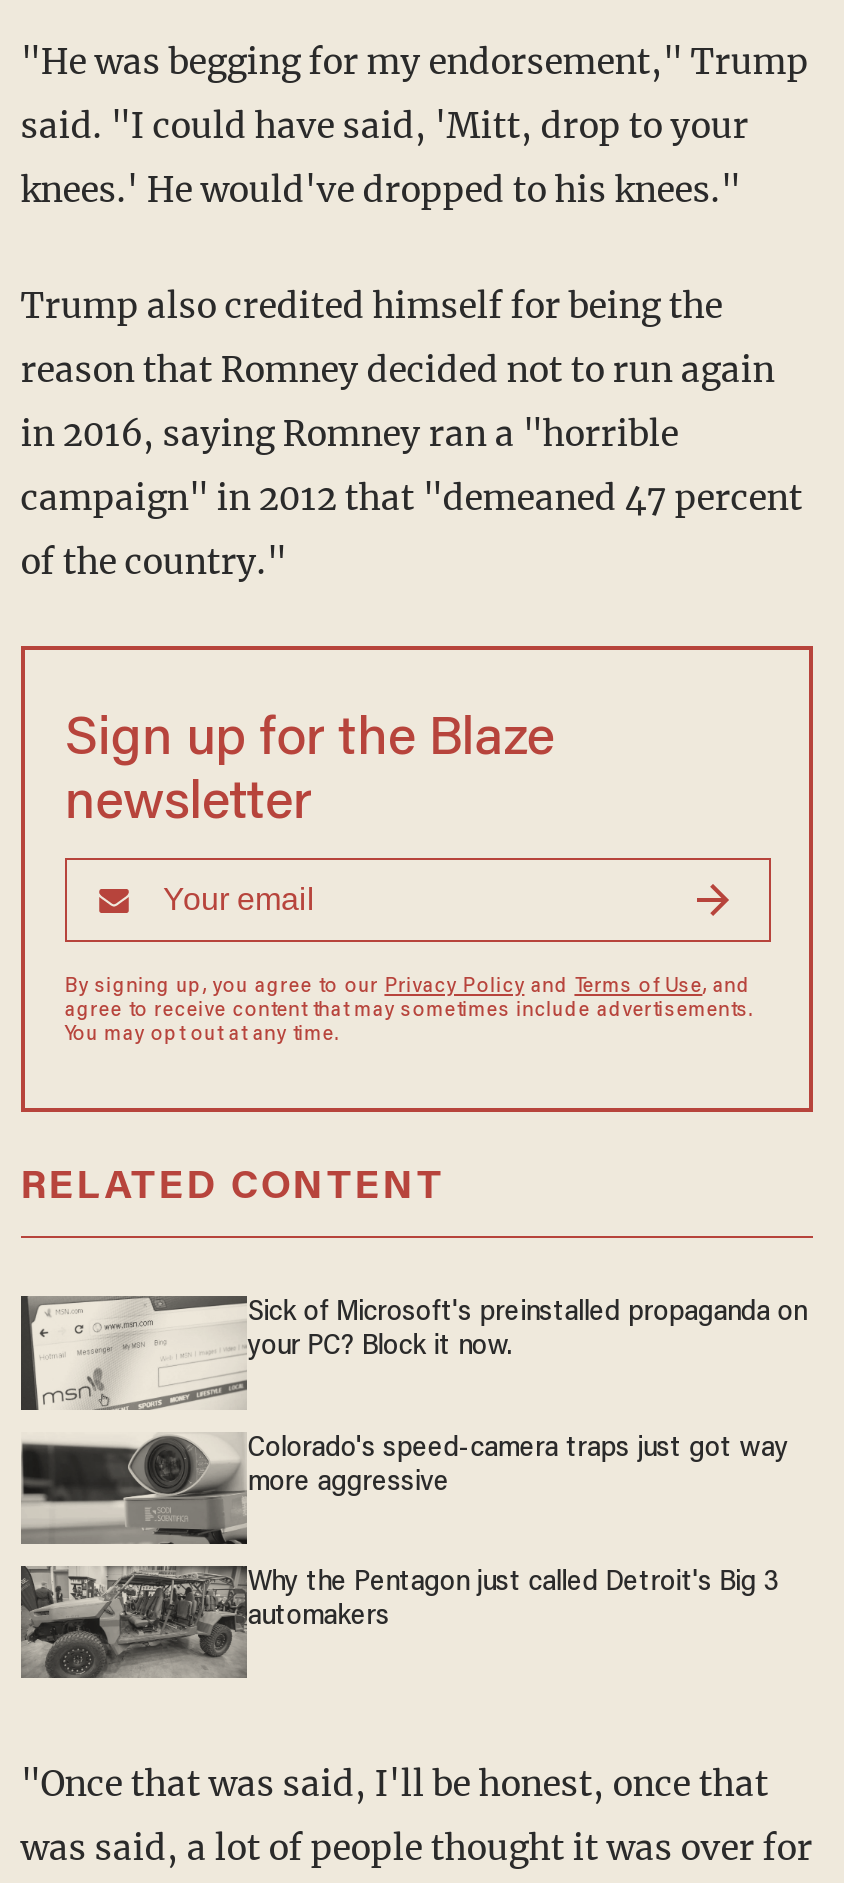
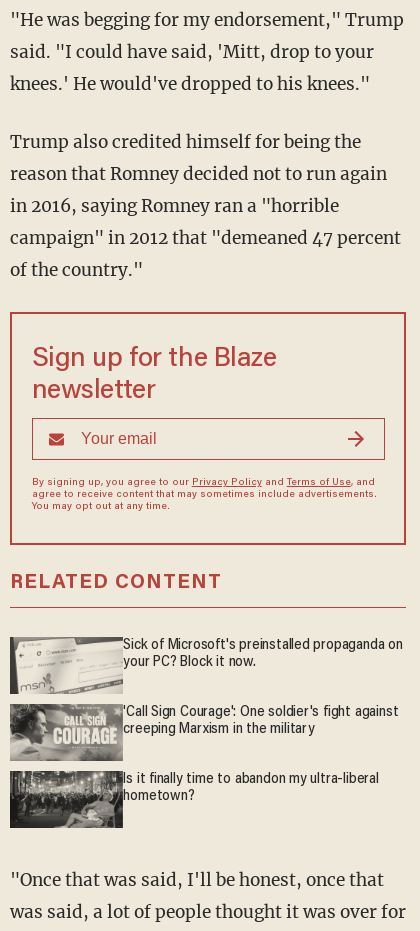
- [image]
- Colorado's speed-camera traps just got way
- more aggressive
+ [image]
+ 'Call Sign Courage': One soldier's fight against
+ creeping Marxism in the military

- [image]
- Why the Pentagon just called Detroit's Big 3
- automakers
+ [image]
+ Is it finally time to abandon my ultra-liberal
+ hometown?
